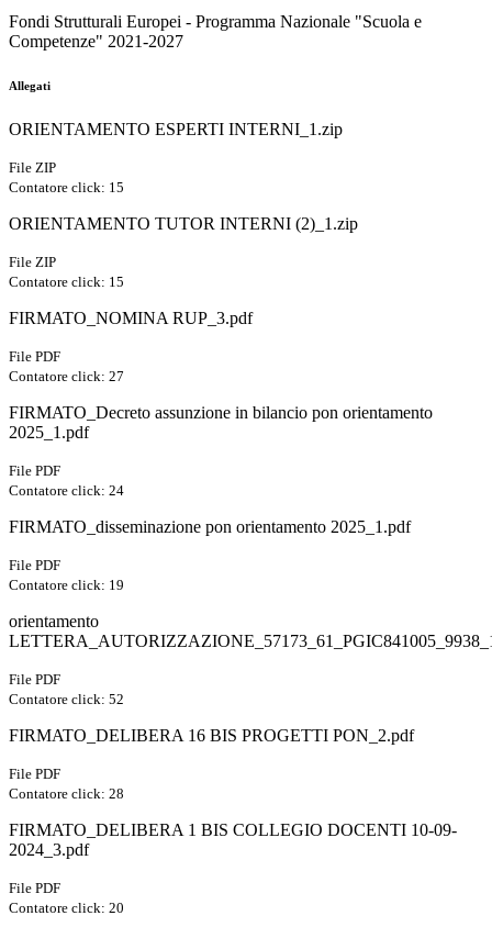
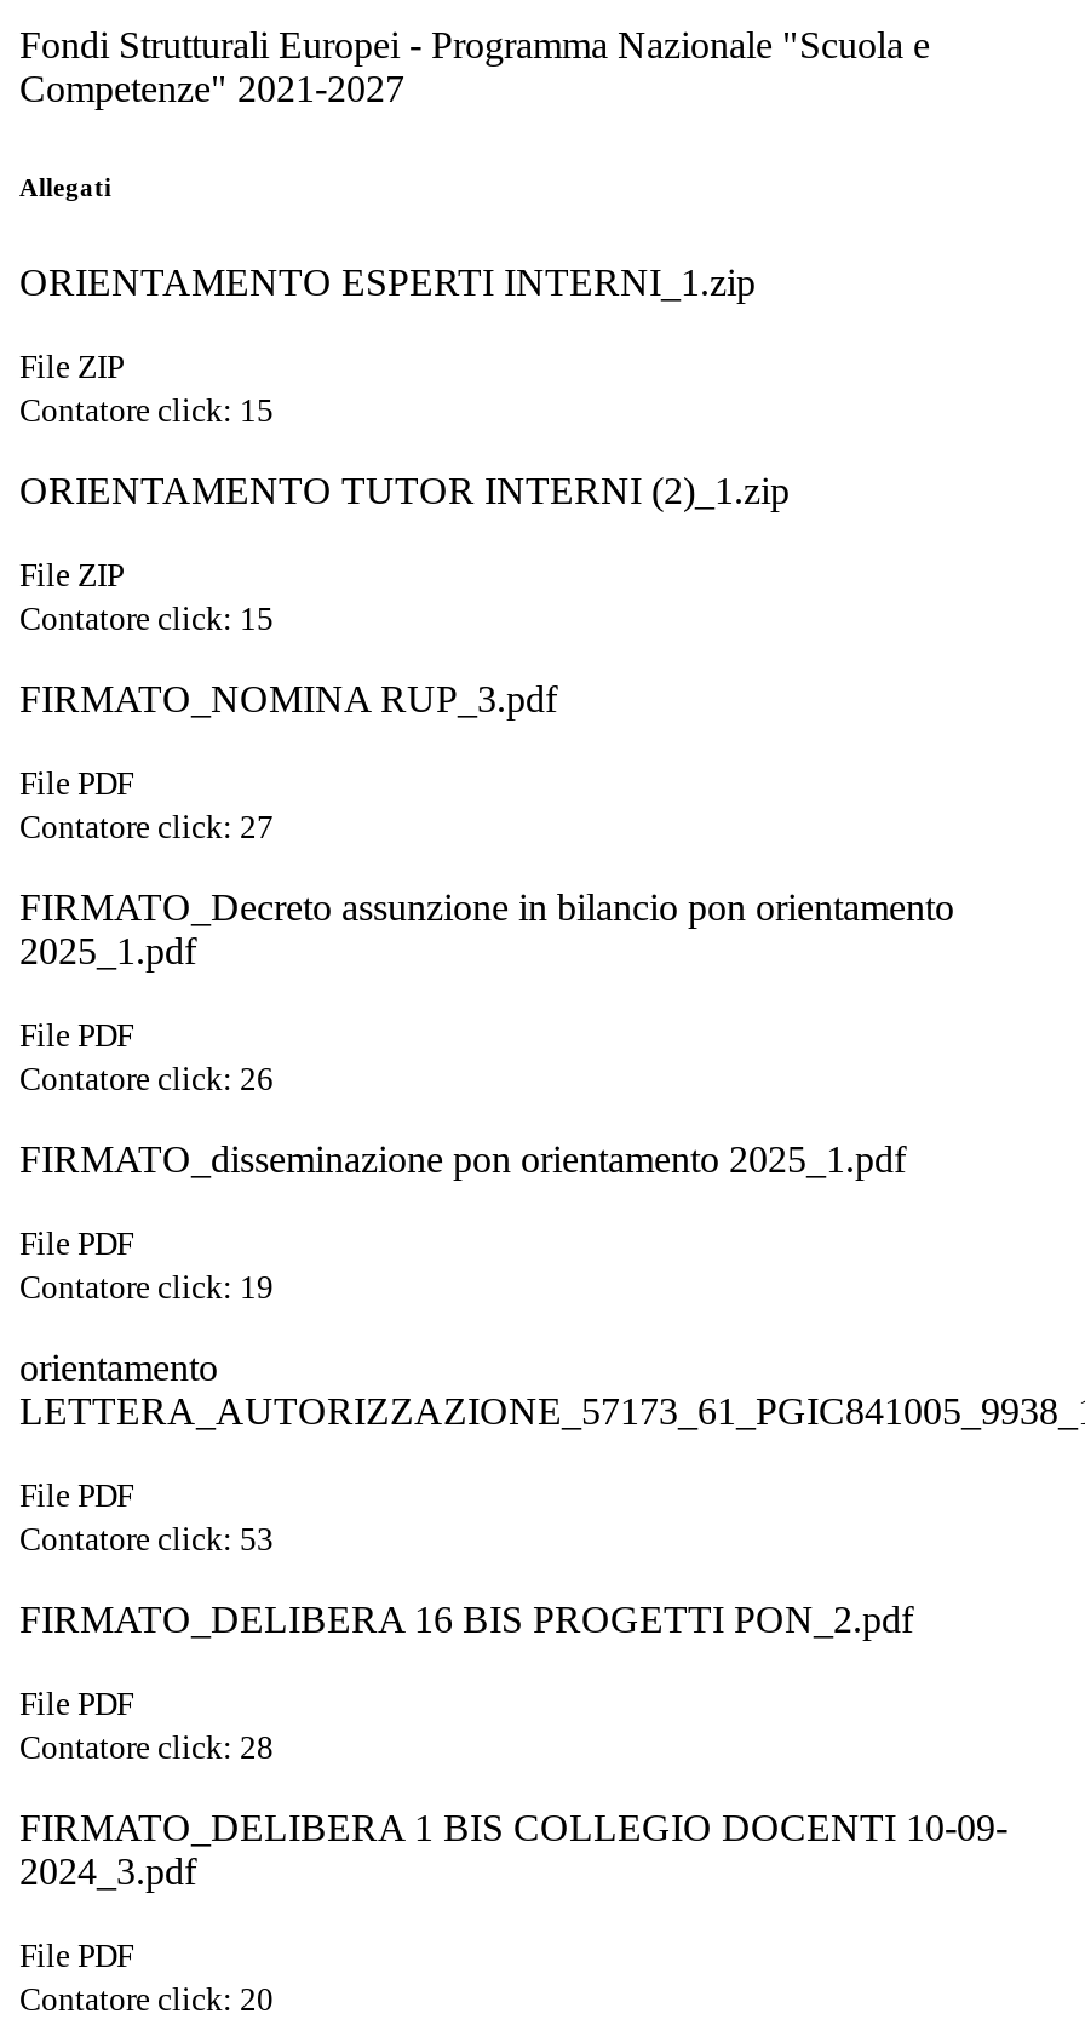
- Contatore click: 24
+ Contatore click: 26

- Contatore click: 52
+ Contatore click: 53
